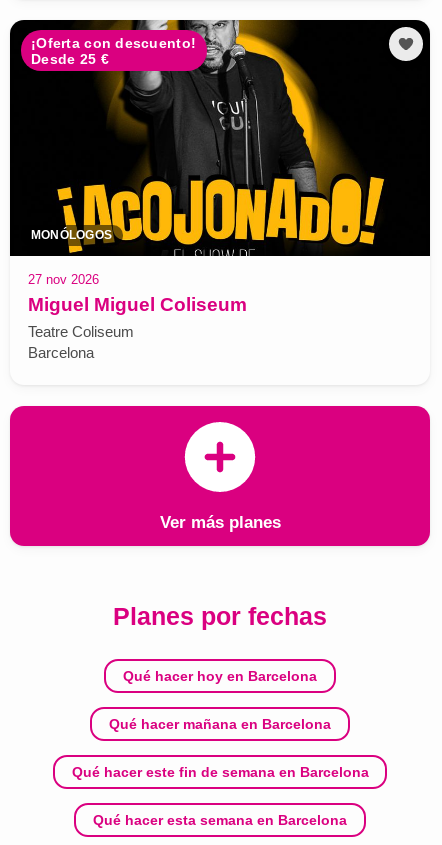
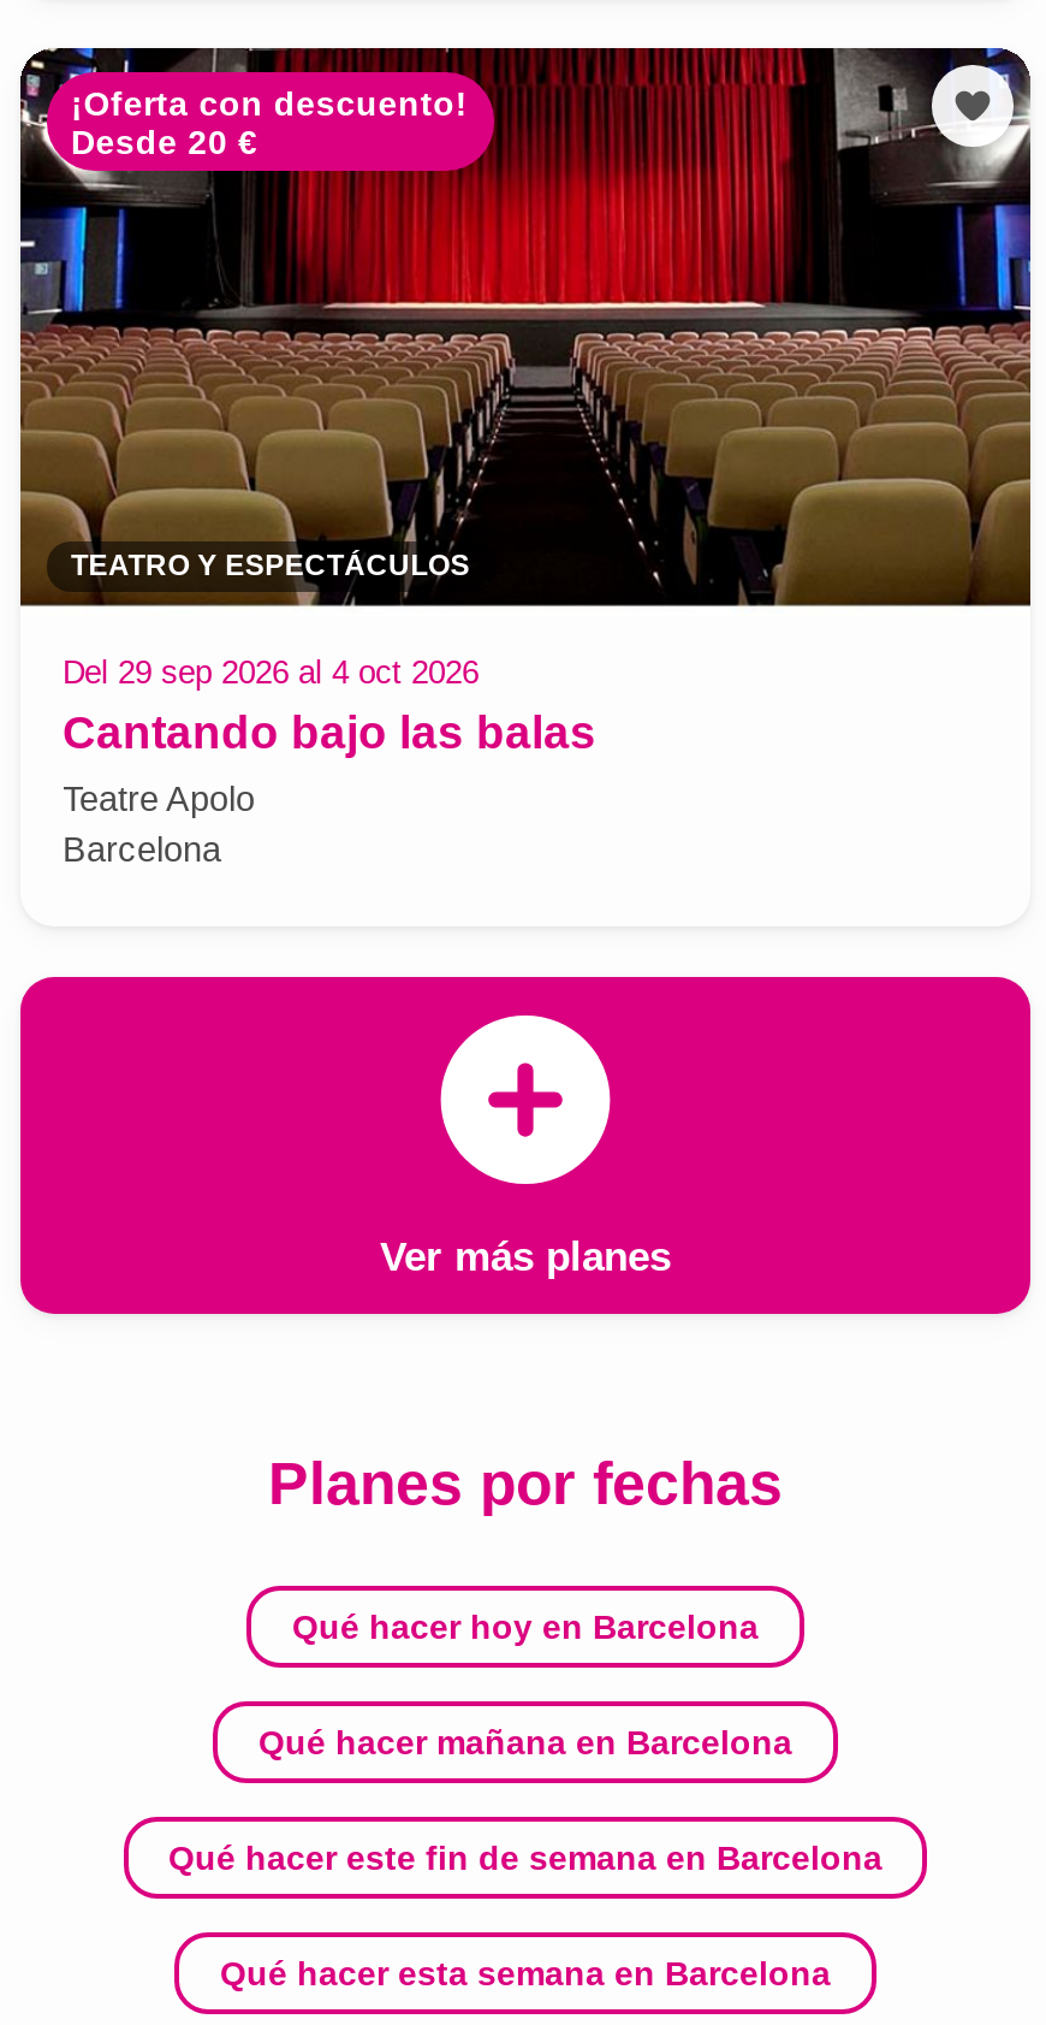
- [image]
- Desde 25 €
+ [image]
+ Desde 20 €

- MONÓLOGOS
+ TEATRO Y ESPECTÁCULOS

- 27 nov 2026
- Miguel Miguel Coliseum
- Teatre Coliseum
+ Del 29 sep 2026 al 4 oct 2026
+ Cantando bajo las balas
+ Teatre Apolo
